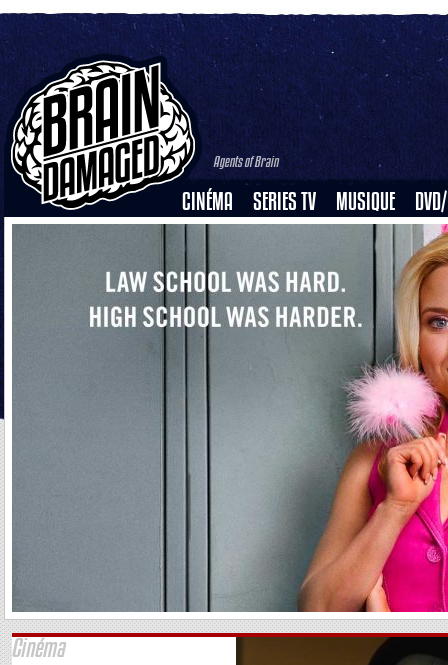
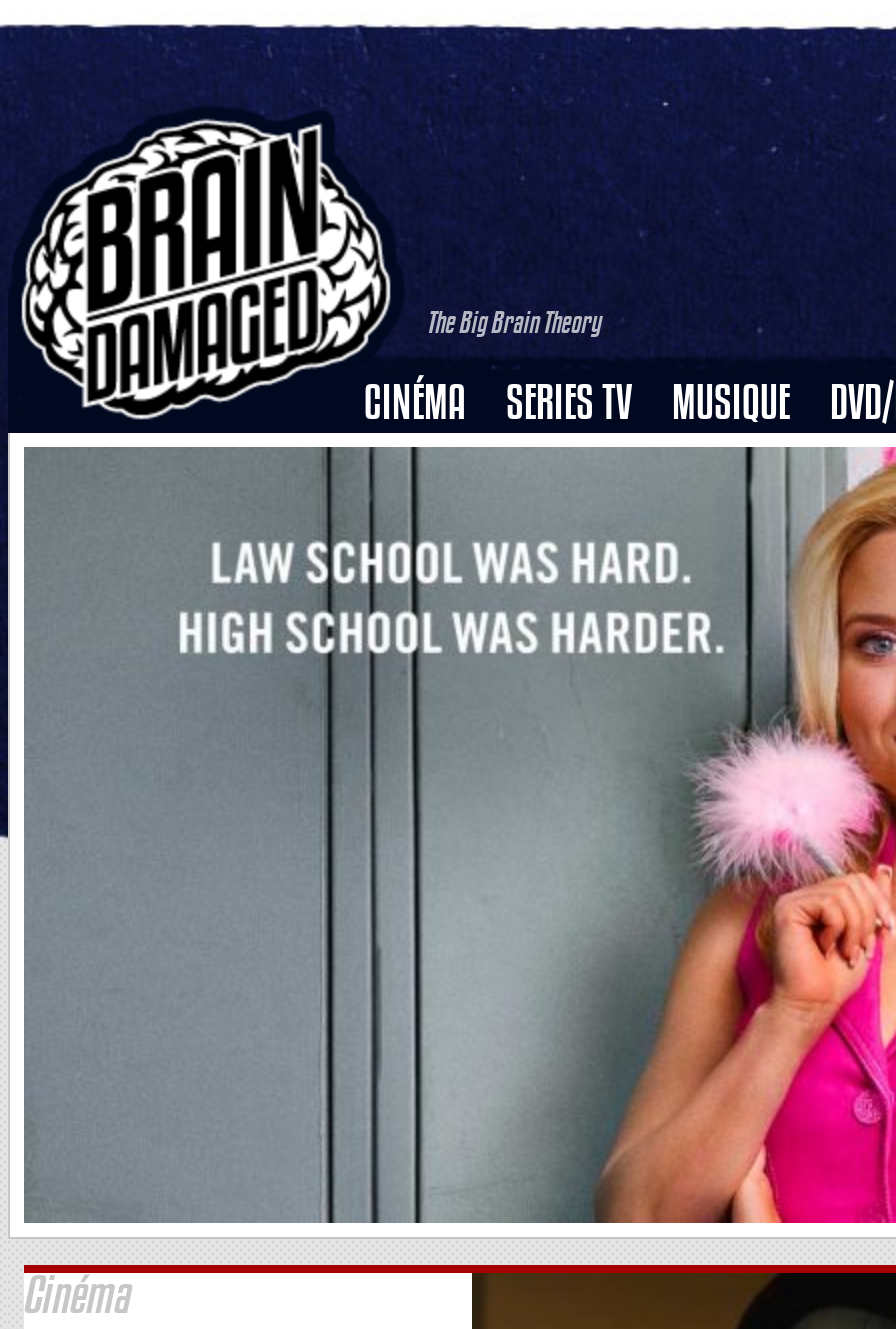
- Agents of Brain
+ The Big Brain Theory
